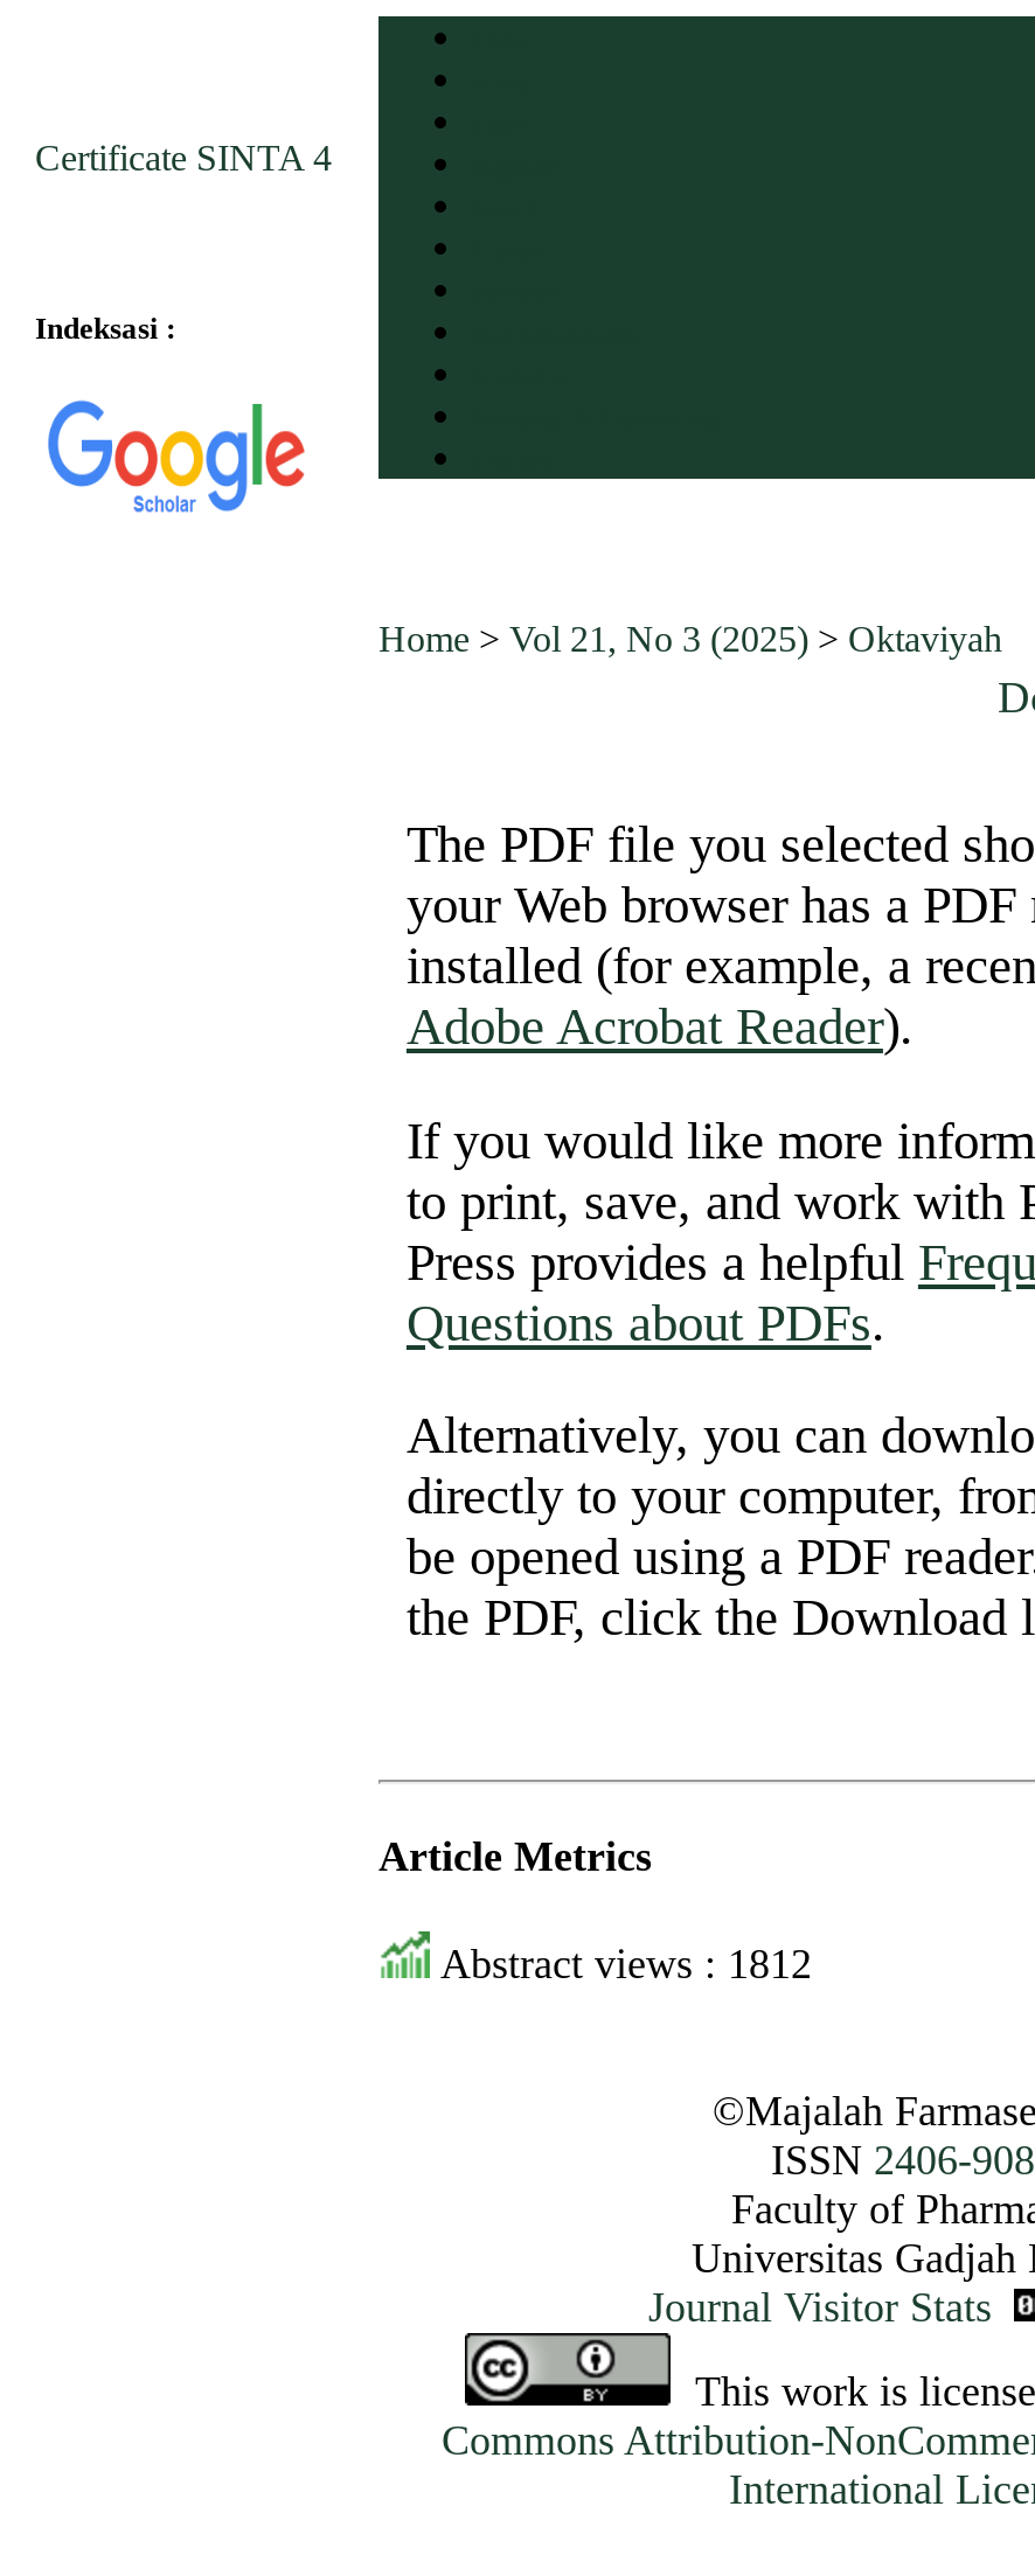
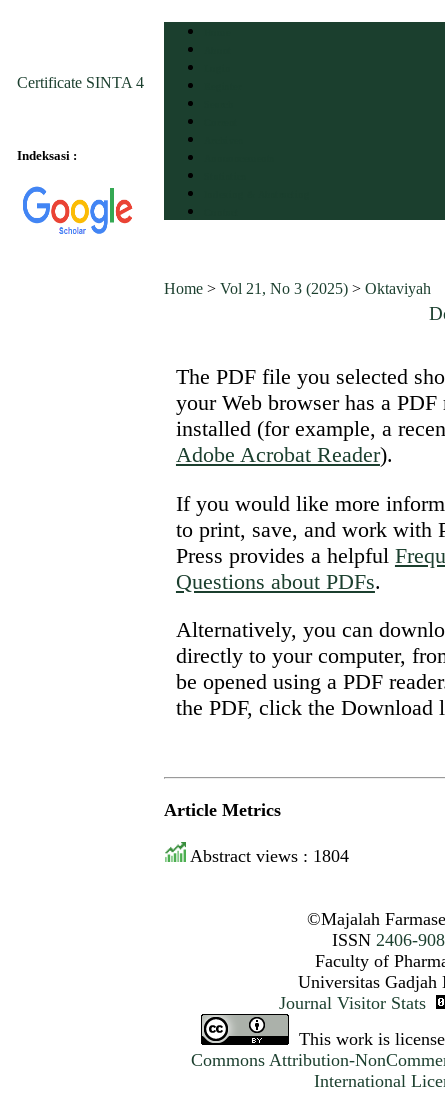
- Abstract views : 1812
+ Abstract views : 1804
